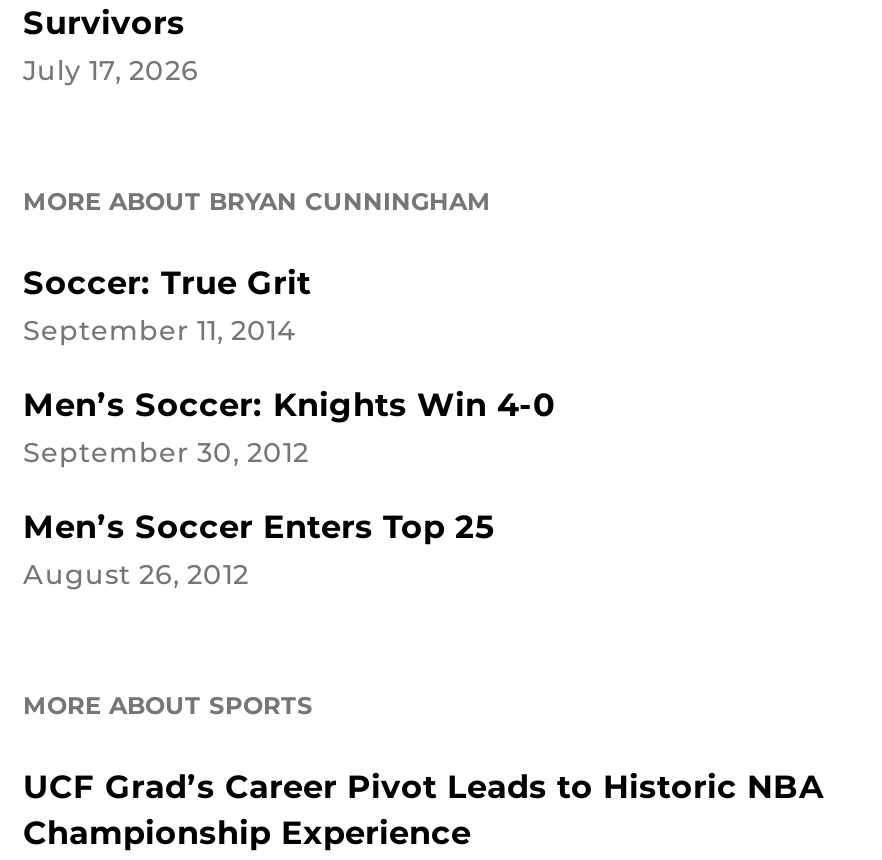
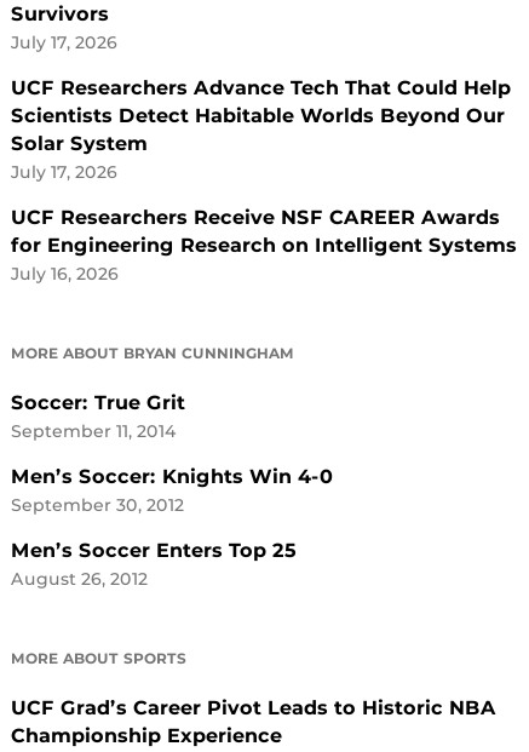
+ UCF Researchers Advance Tech That Could Help
+ Scientists Detect Habitable Worlds Beyond Our
+ Solar System
+ July 17, 2026
+ UCF Researchers Receive NSF CAREER Awards
+ for Engineering Research on Intelligent Systems
+ July 16, 2026
